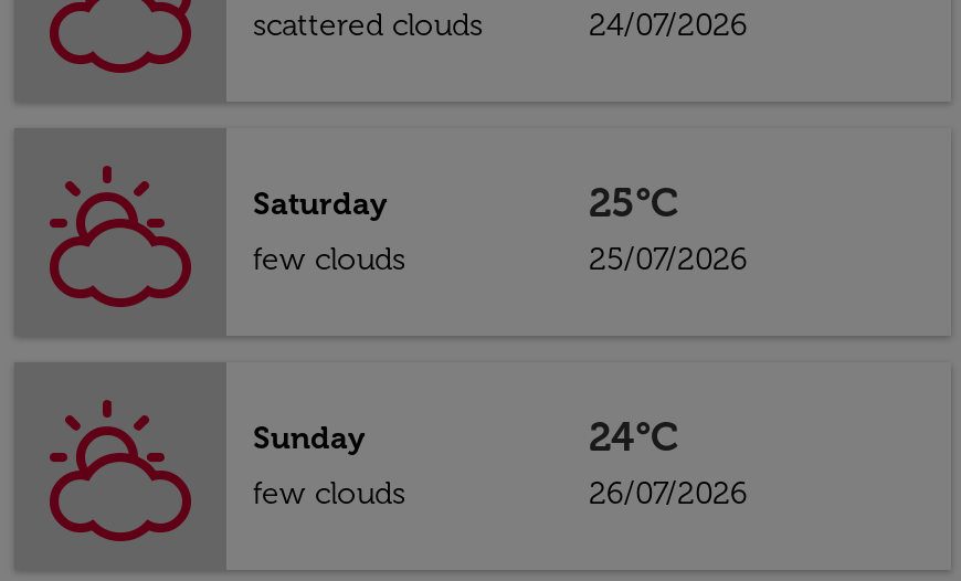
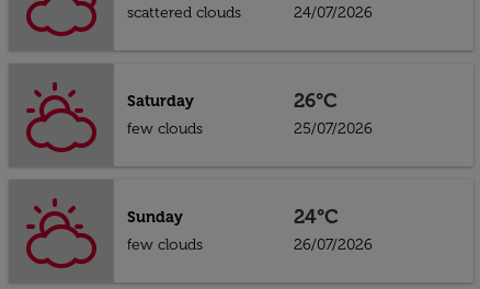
- 25°C
+ 26°C
